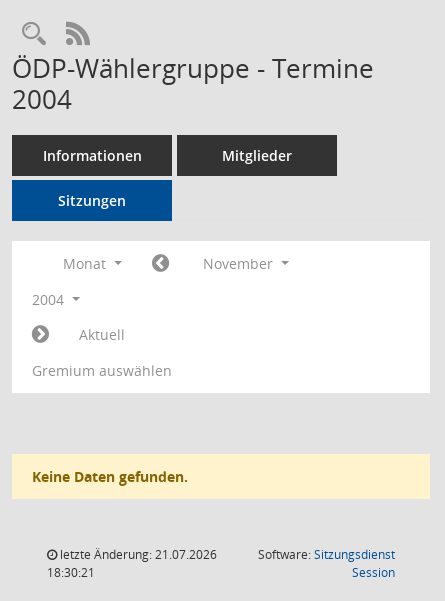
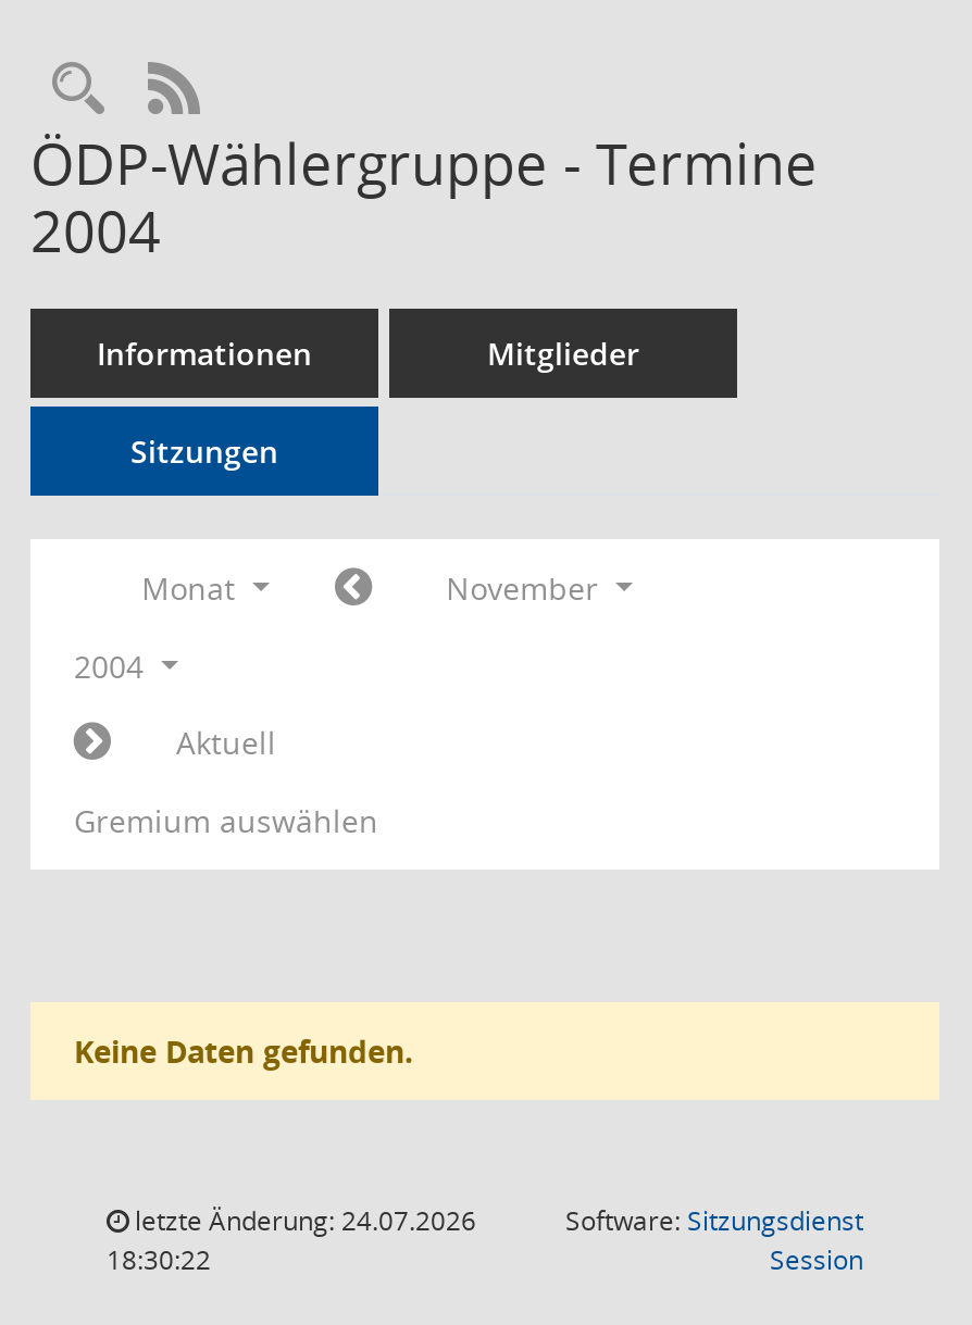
- letzte Änderung: 21.07.2026
+ letzte Änderung: 24.07.2026

- 18:30:21
+ 18:30:22
